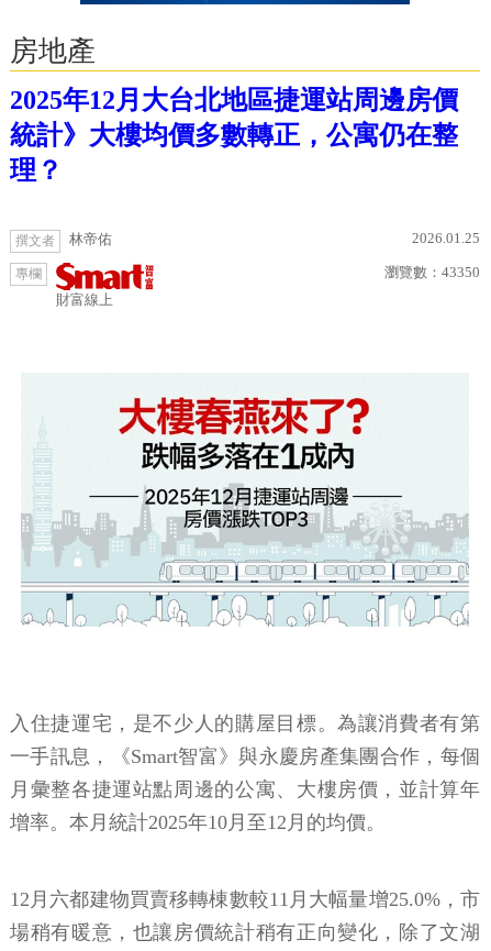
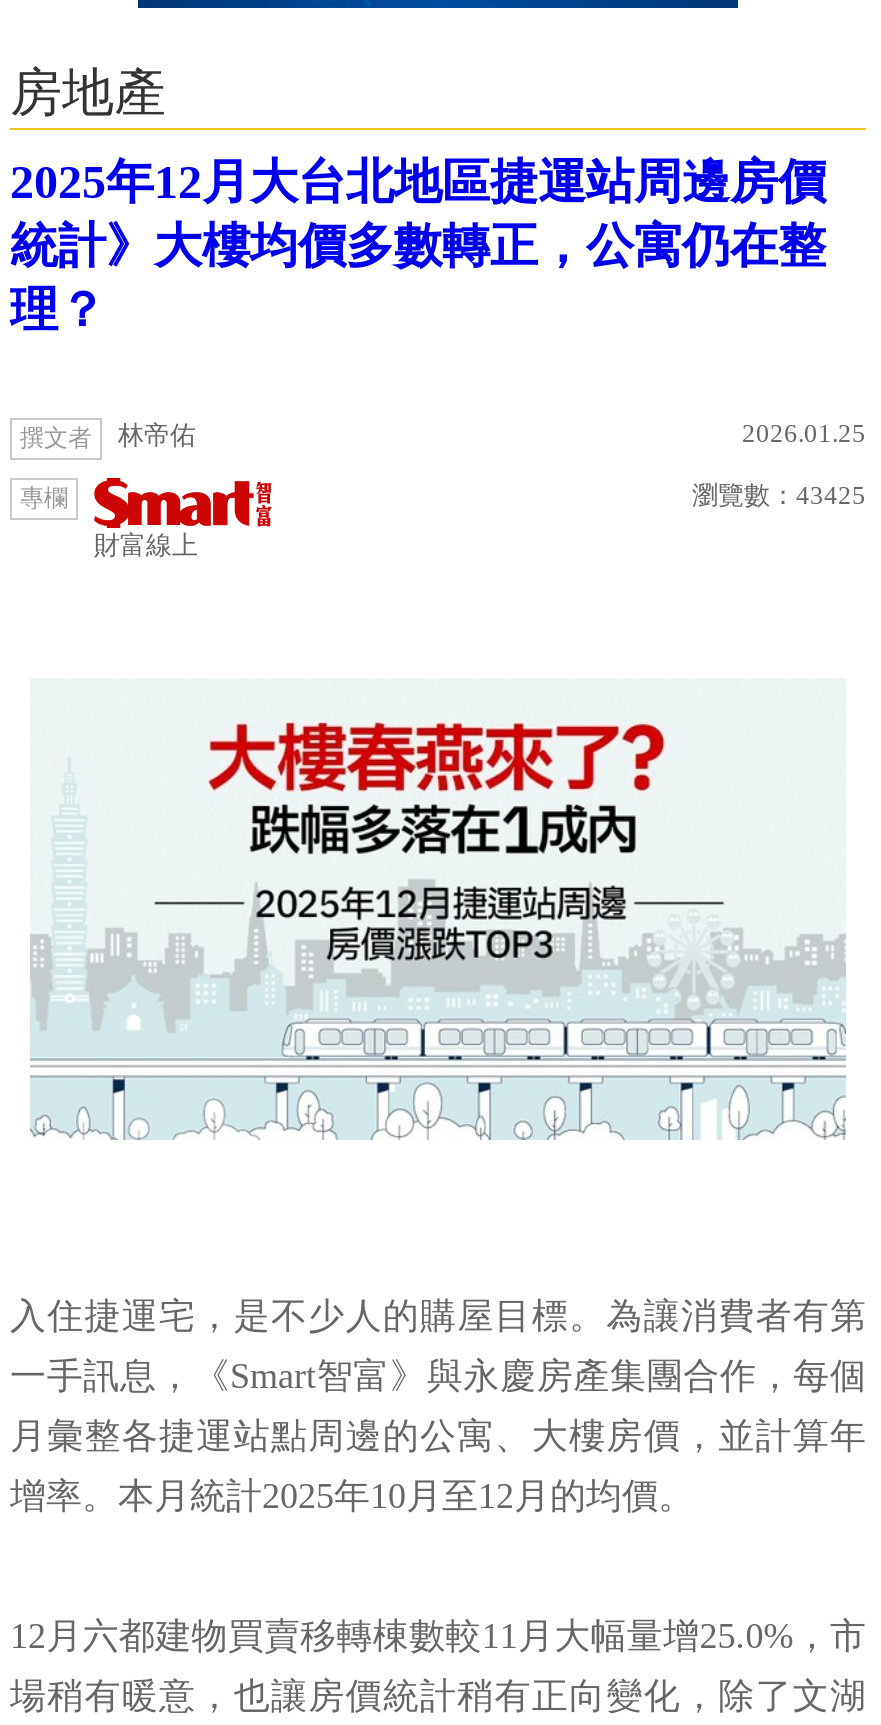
- 瀏覽數：43350
+ 瀏覽數：43425
